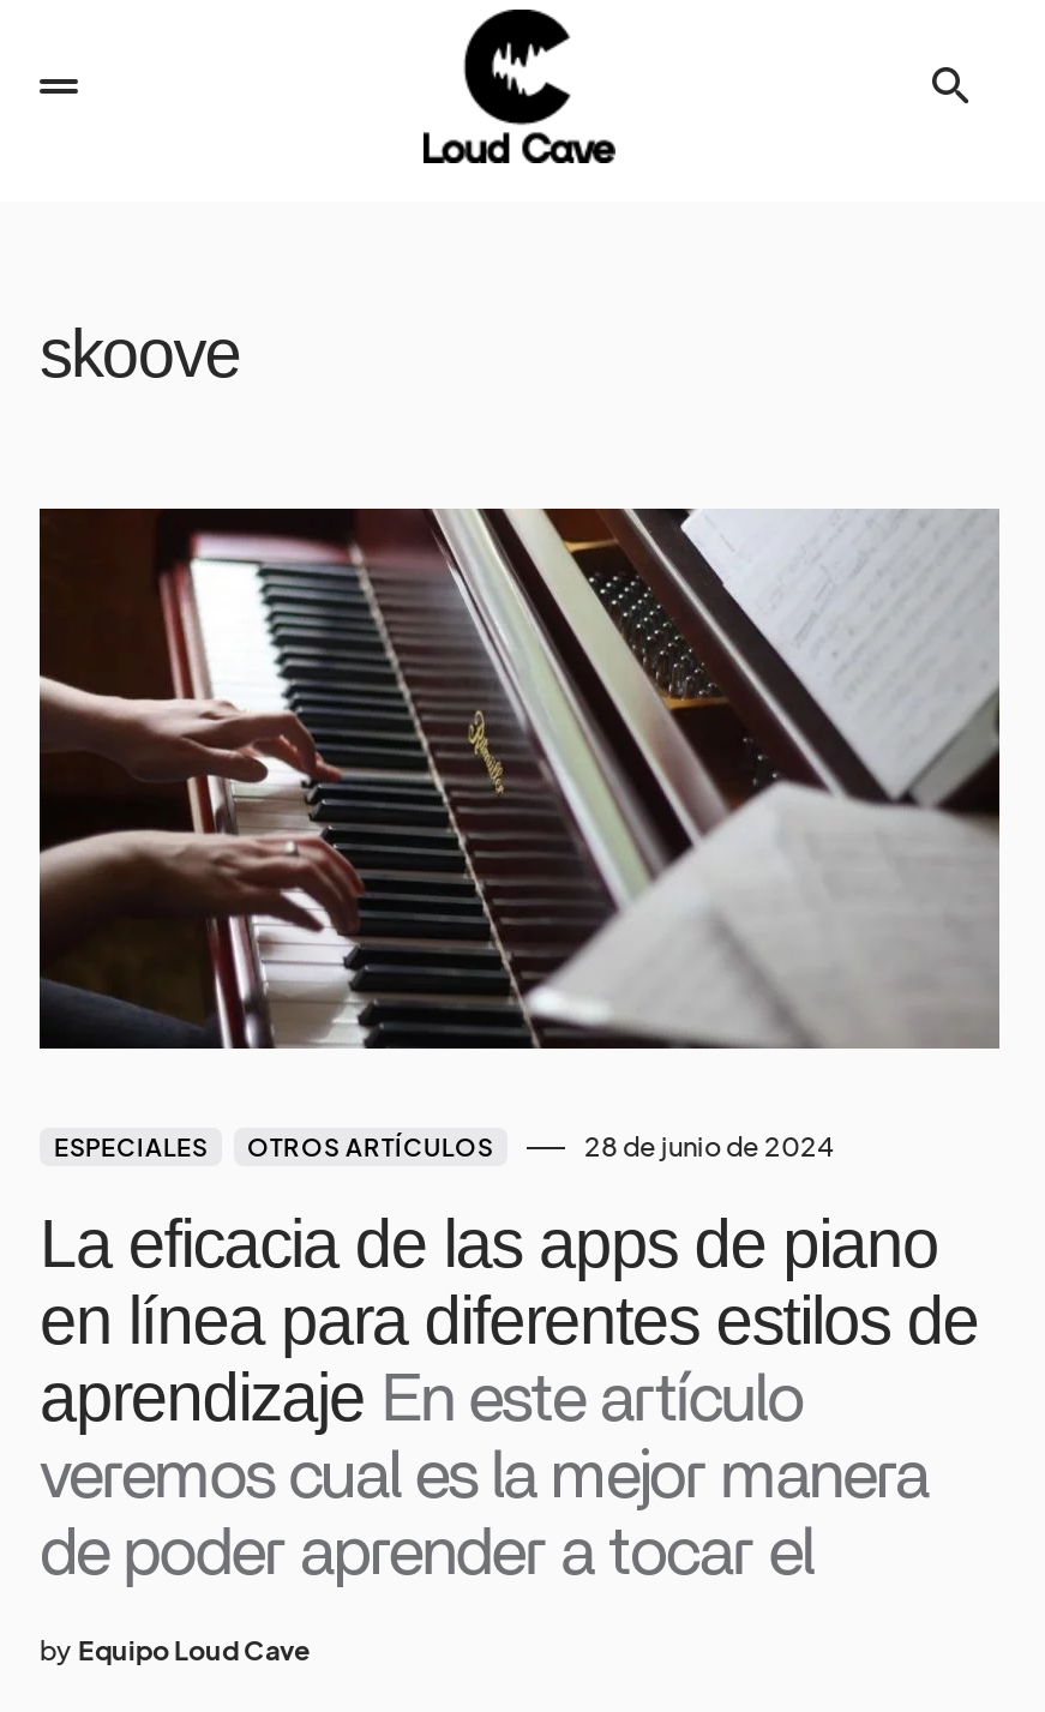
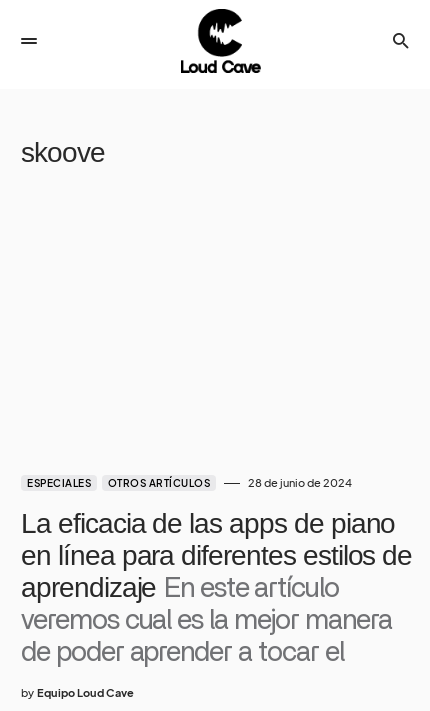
- [image]
